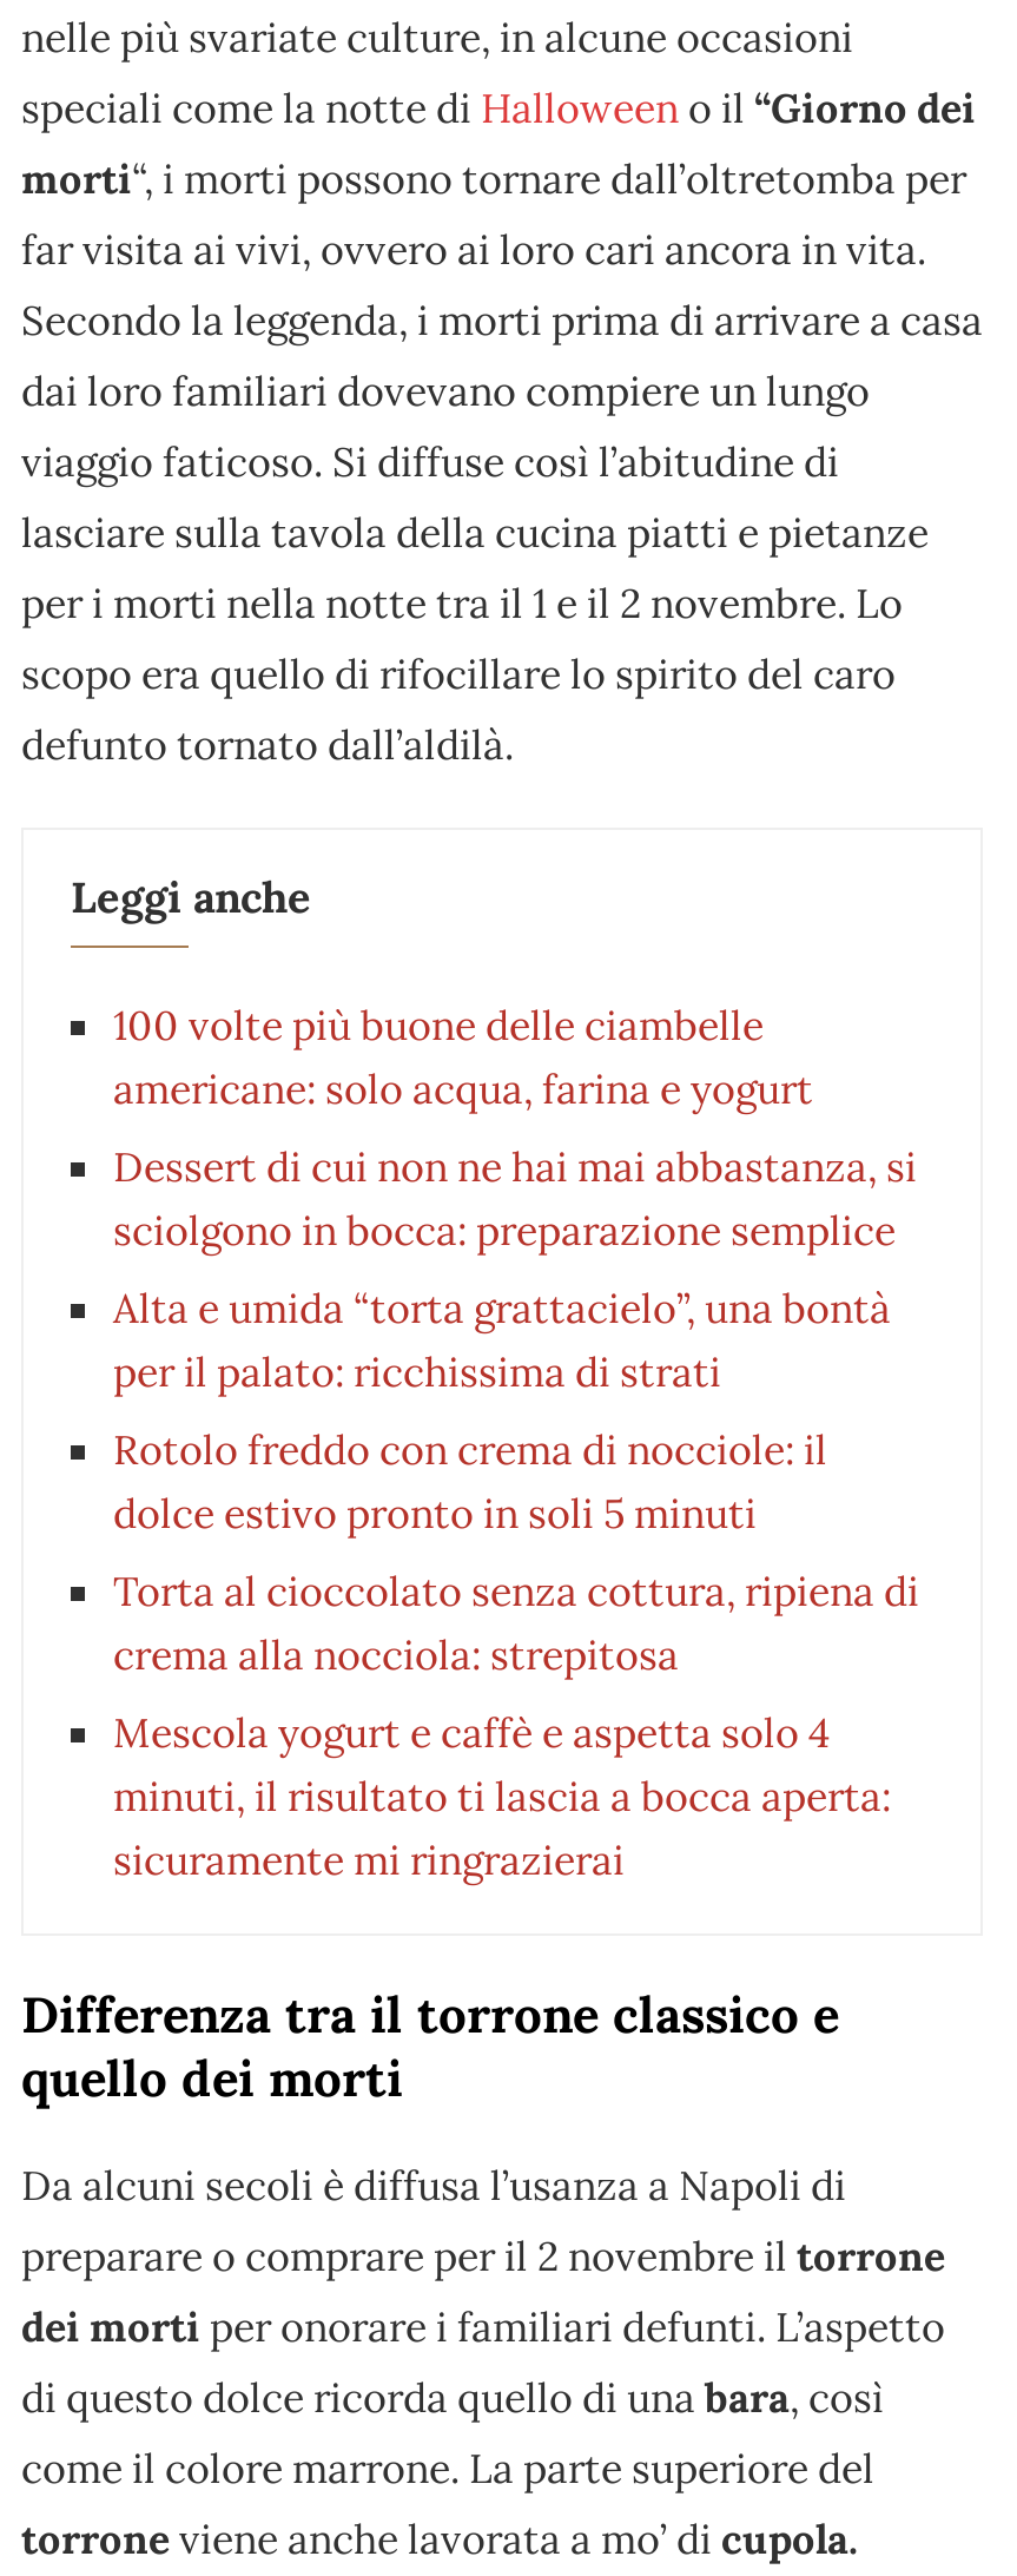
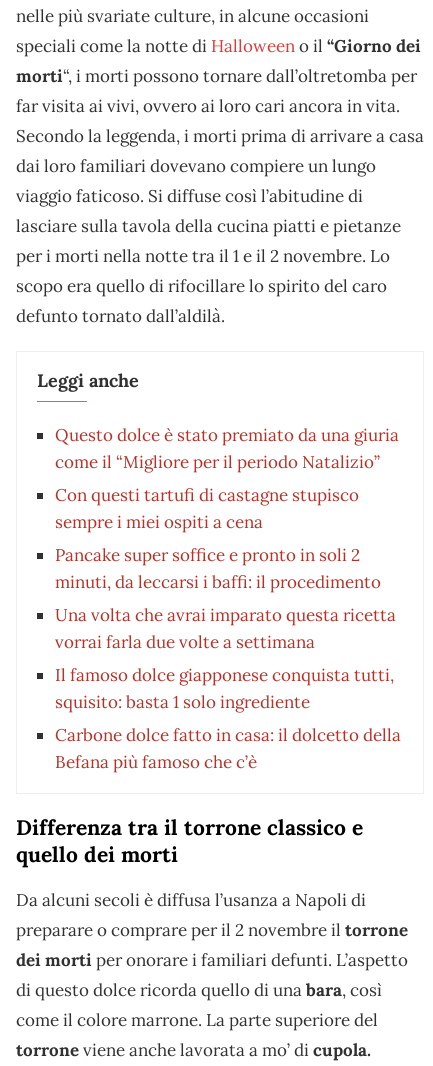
- 100 volte più buone delle ciambelle
- americane: solo acqua, farina e yogurt
+ Questo dolce è stato premiato da una giuria
+ come il “Migliore per il periodo Natalizio”

- Dessert di cui non ne hai mai abbastanza, si
- sciolgono in bocca: preparazione semplice
+ Con questi tartufi di castagne stupisco
+ sempre i miei ospiti a cena

- Alta e umida “torta grattacielo”, una bontà
- per il palato: ricchissima di strati
+ Pancake super soffice e pronto in soli 2
+ minuti, da leccarsi i baffi: il procedimento

- Rotolo freddo con crema di nocciole: il
- dolce estivo pronto in soli 5 minuti
+ Una volta che avrai imparato questa ricetta
+ vorrai farla due volte a settimana

- Torta al cioccolato senza cottura, ripiena di
- crema alla nocciola: strepitosa
+ Il famoso dolce giapponese conquista tutti,
+ squisito: basta 1 solo ingrediente

- Mescola yogurt e caffè e aspetta solo 4
- minuti, il risultato ti lascia a bocca aperta:
- sicuramente mi ringrazierai
+ Carbone dolce fatto in casa: il dolcetto della
+ Befana più famoso che c’è
